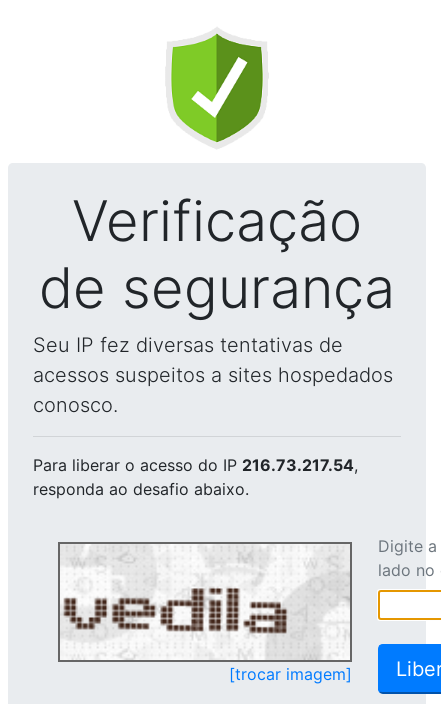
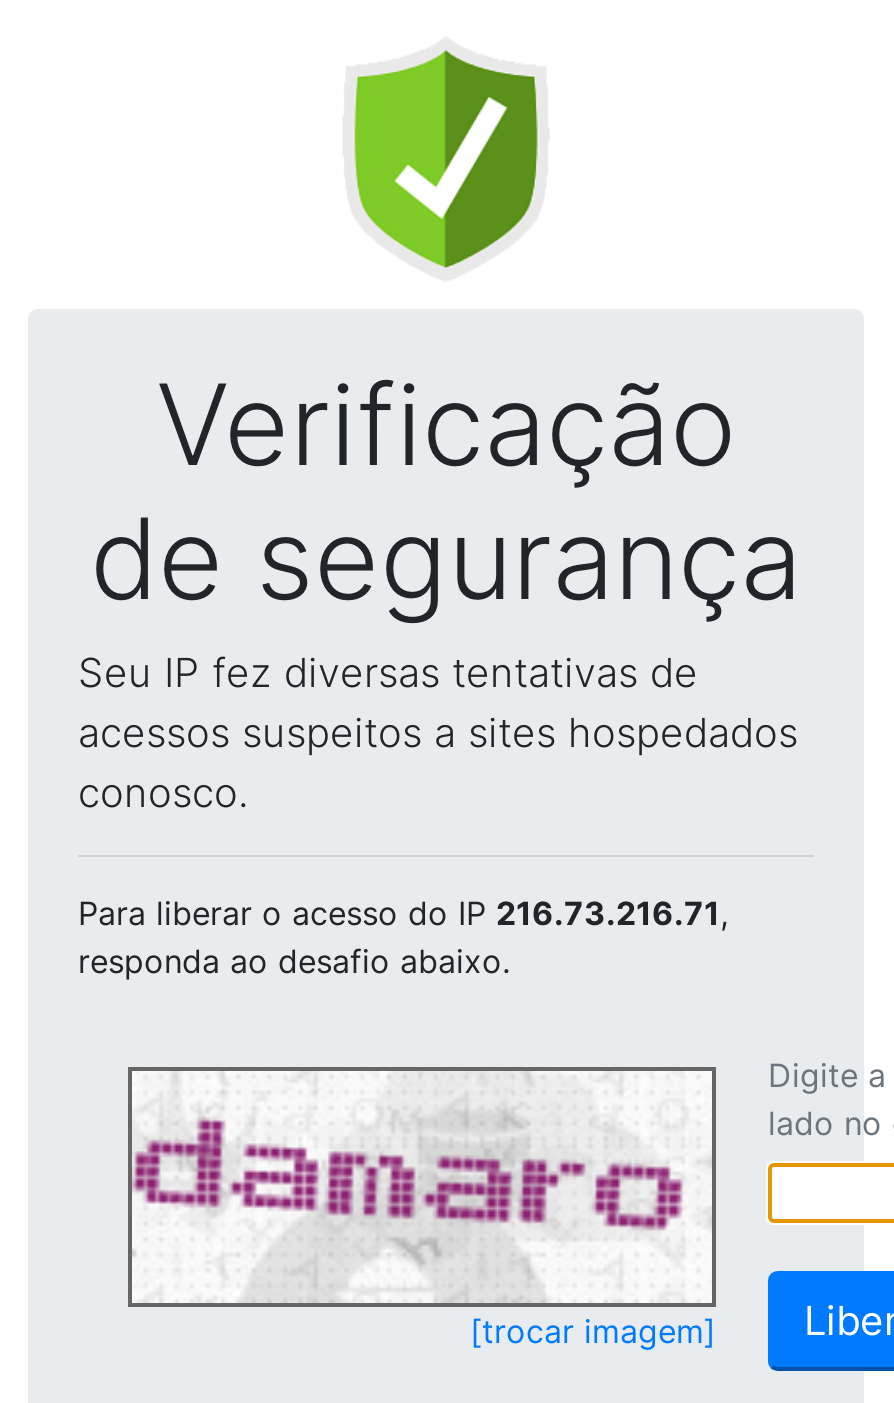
- Para liberar o acesso do IP 216.73.217.54,
+ Para liberar o acesso do IP 216.73.216.71,

- [image]
+ [image]
